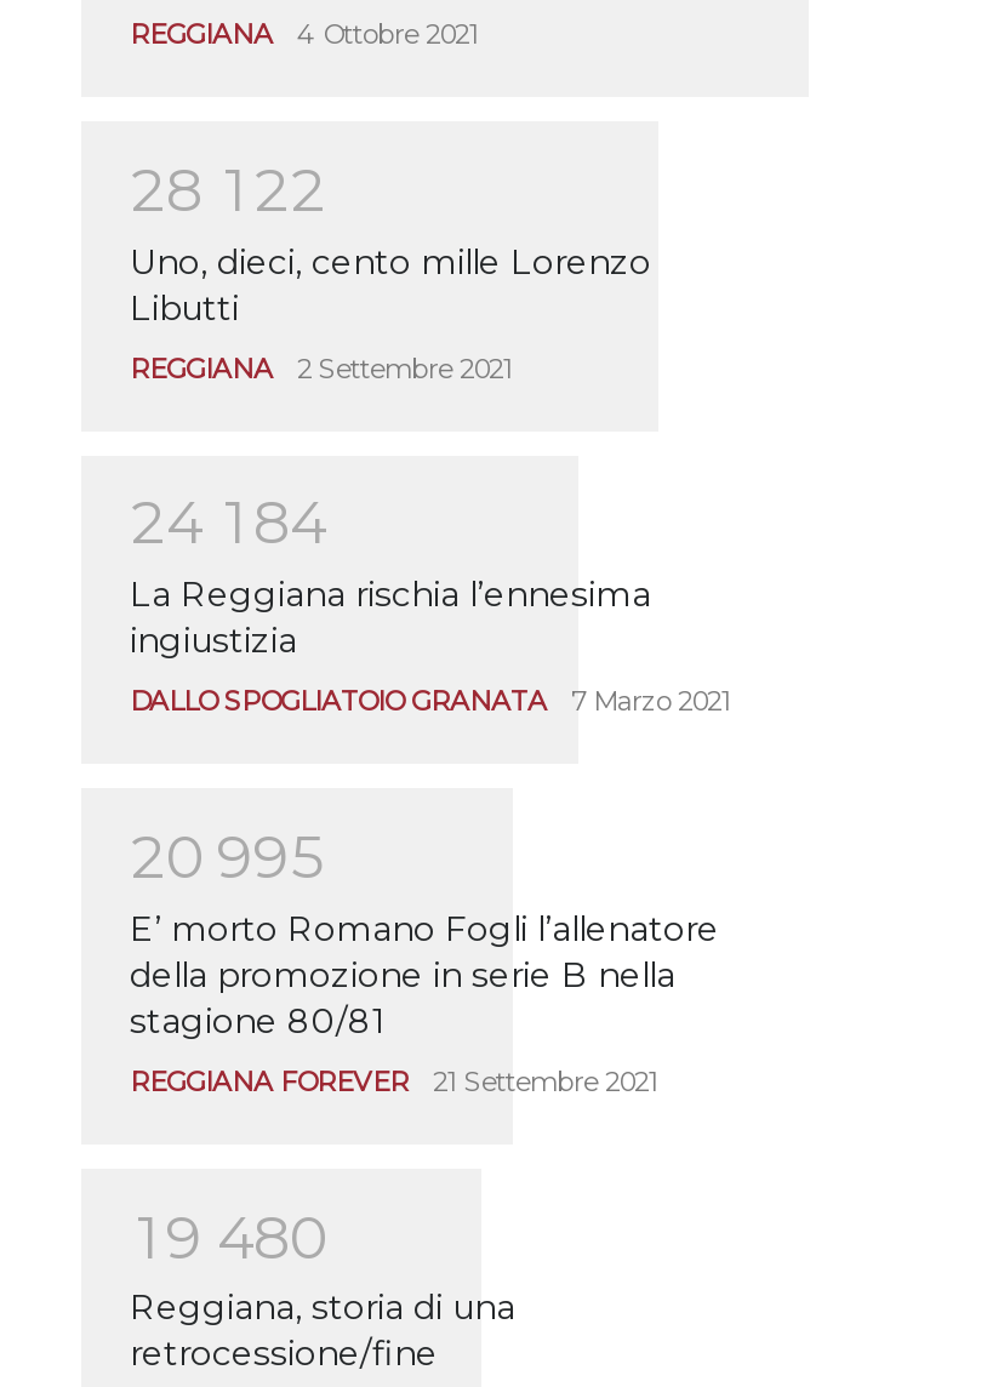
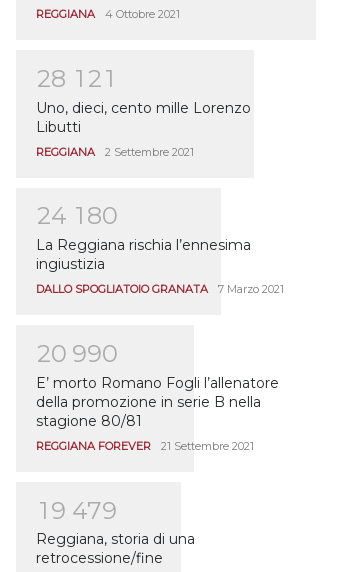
- 28 1 22
+ 28 1 2 1

- 24 1 84
+ 24 1 80

- 20 995
+ 20 990

- 1 9 480
+ 1 9 479
